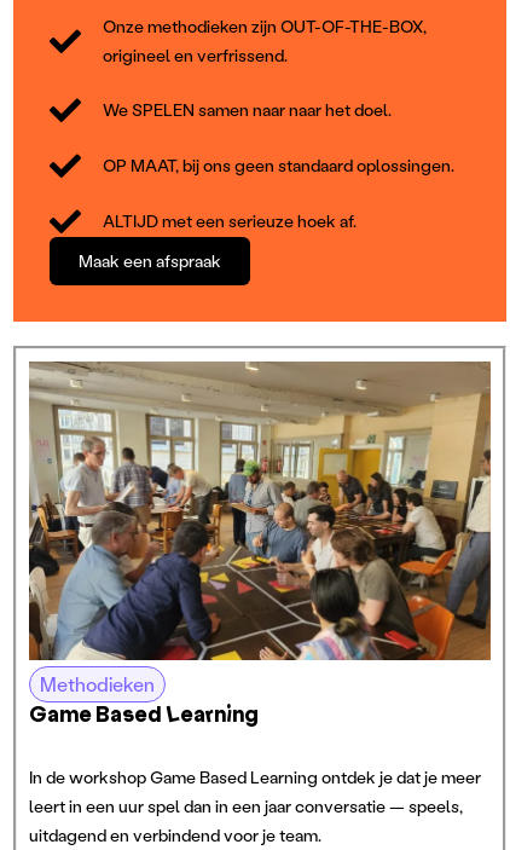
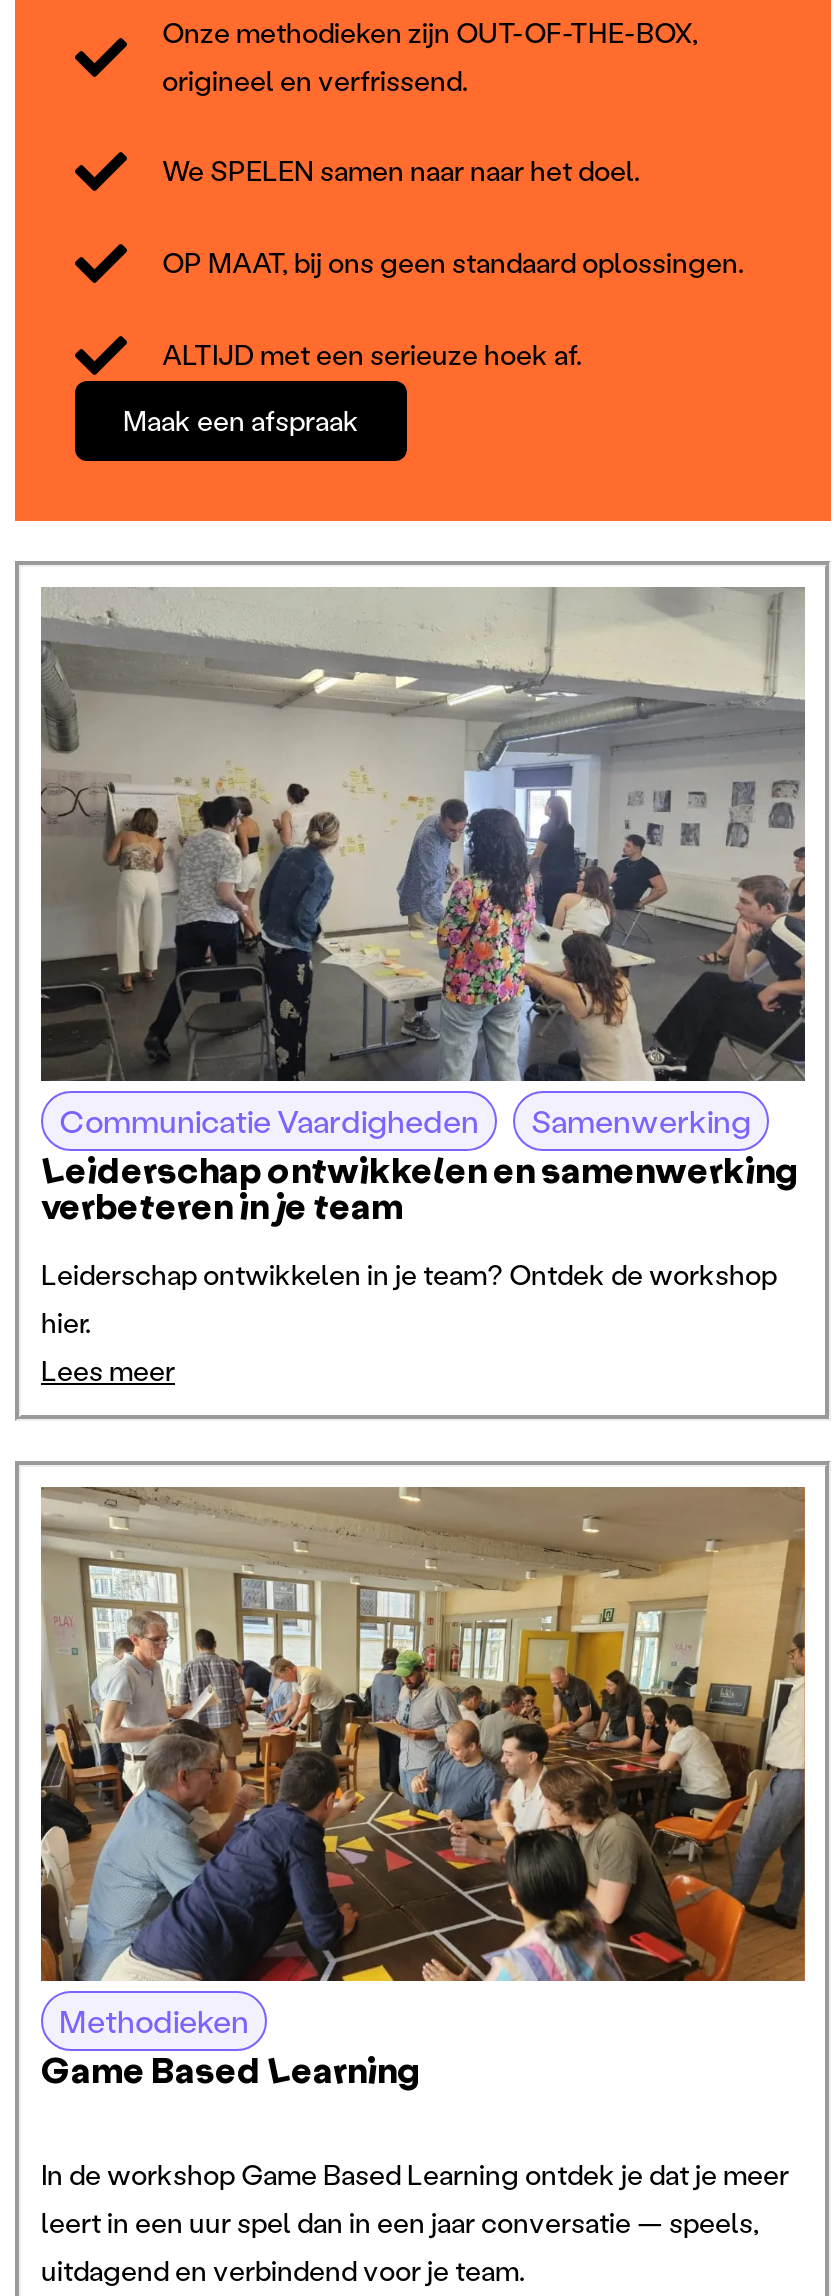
+ [image]
+ Communicatie Vaardigheden
+ Samenwerking
+ Leiderschap ontwikkelen en samenwerking
+ verbeteren in je team
+ Leiderschap ontwikkelen in je team? Ontdek de workshop
+ hier.
+ Lees meer
